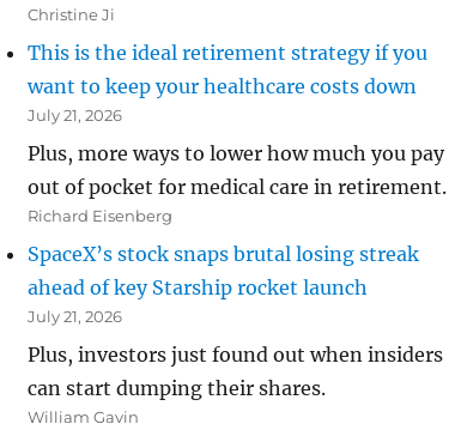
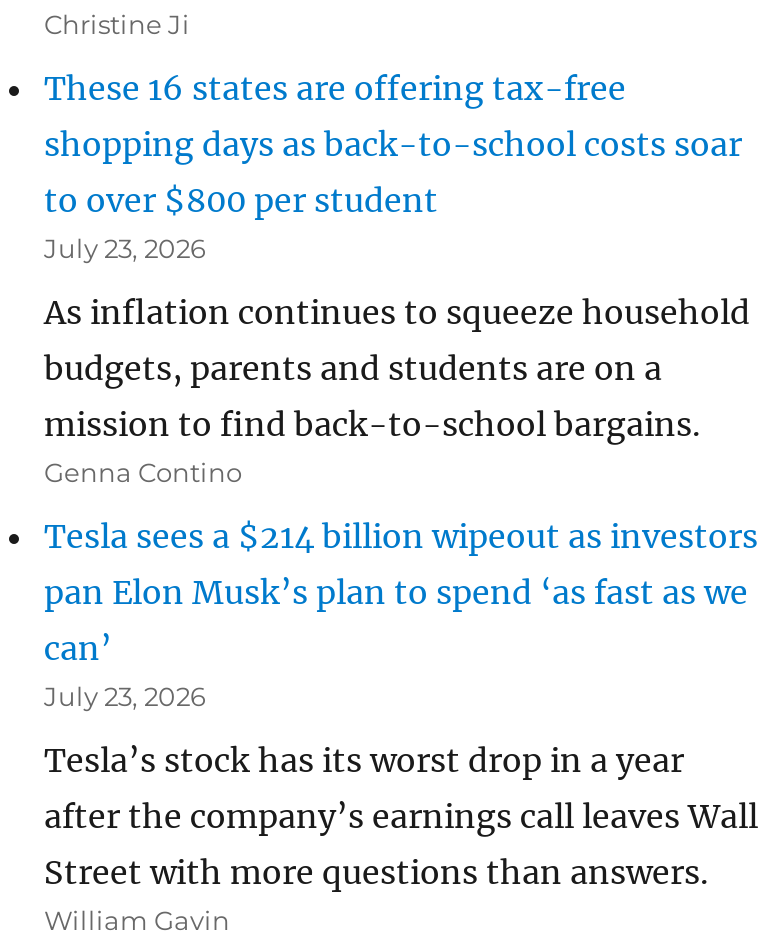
- This is the ideal retirement strategy if you
- want to keep your healthcare costs down
- July 21, 2026
+ These 16 states are offering tax-free
+ shopping days as back-to-school costs soar
+ to over $800 per student
+ July 23, 2026

- Plus, more ways to lower how much you pay
- out of pocket for medical care in retirement.
- Richard Eisenberg
+ As inflation continues to squeeze household
+ budgets, parents and students are on a
+ mission to find back-to-school bargains.
+ Genna Contino

- SpaceX’s stock snaps brutal losing streak
- ahead of key Starship rocket launch
- July 21, 2026
+ Tesla sees a $214 billion wipeout as investors
+ pan Elon Musk’s plan to spend ‘as fast as we
+ can’
+ July 23, 2026

- Plus, investors just found out when insiders
- can start dumping their shares.
+ Tesla’s stock has its worst drop in a year
+ after the company’s earnings call leaves Wall
+ Street with more questions than answers.
